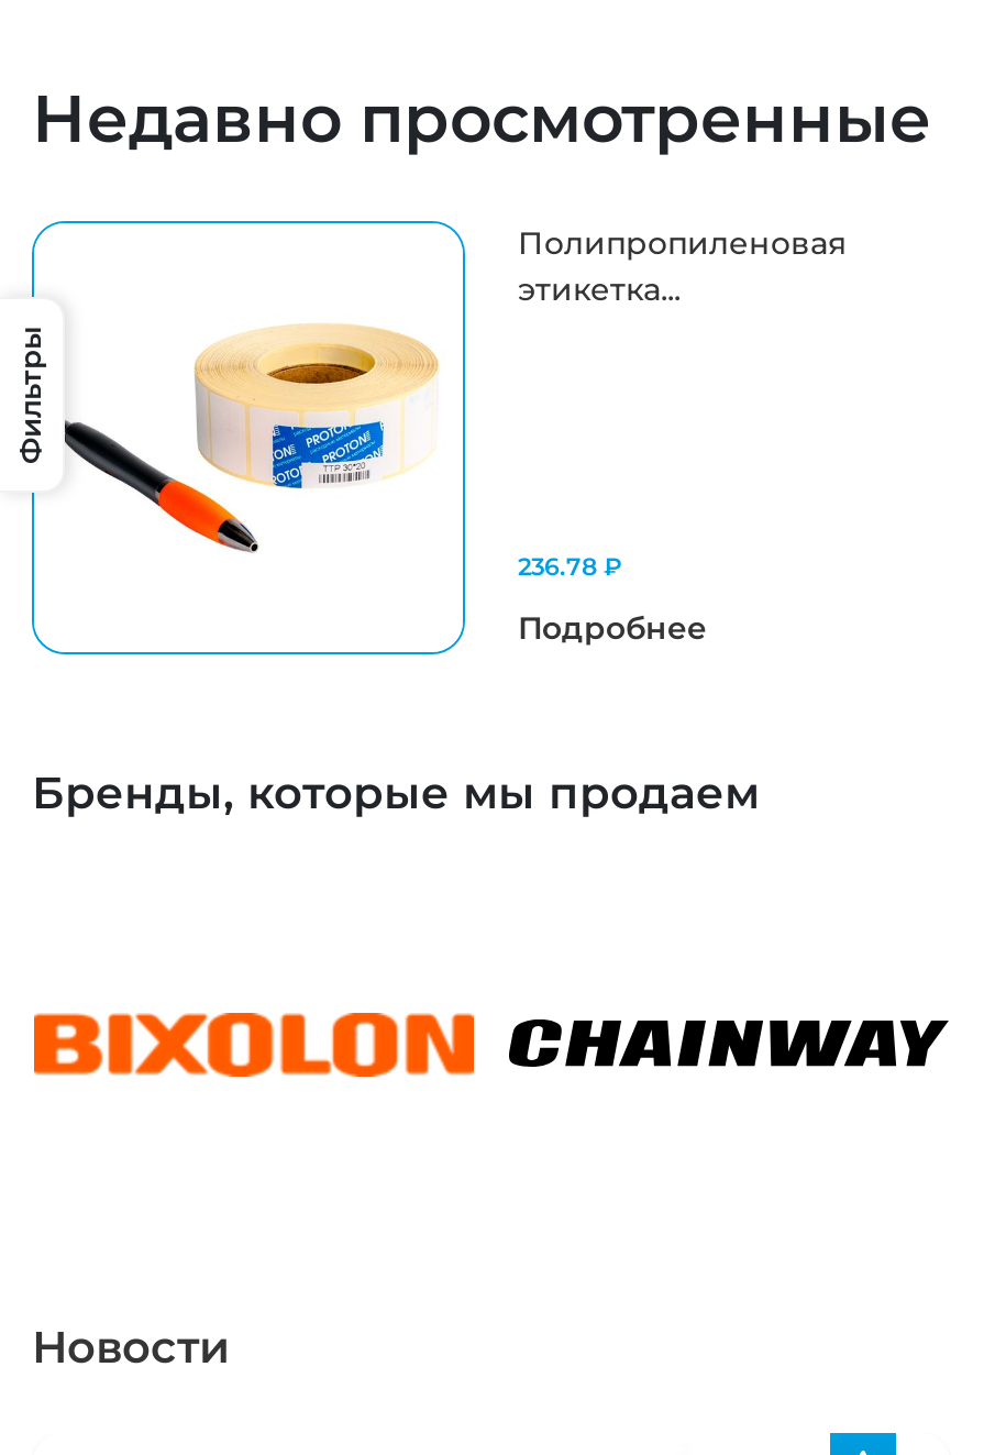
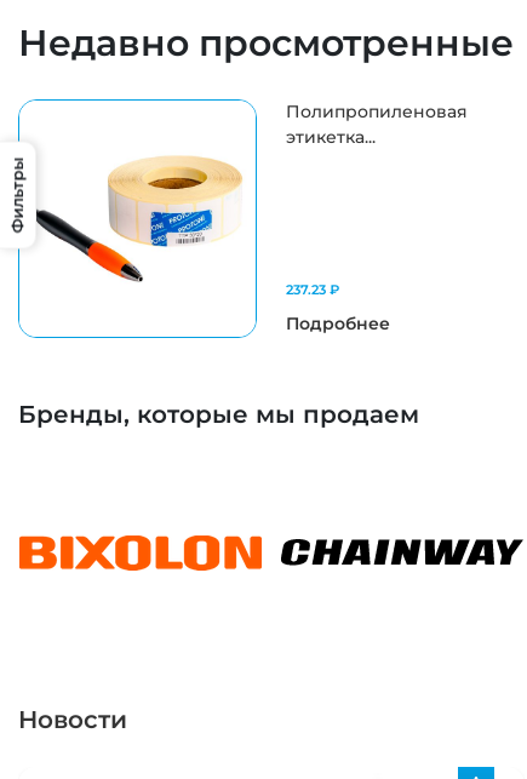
- 236.78 ₽
+ 237.23 ₽
